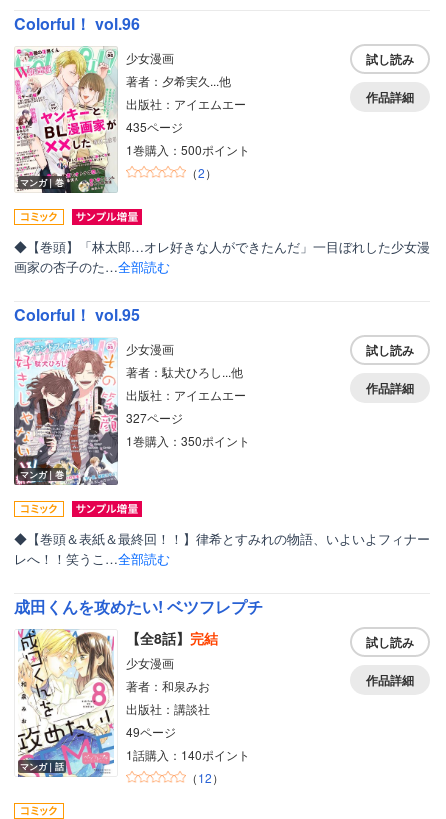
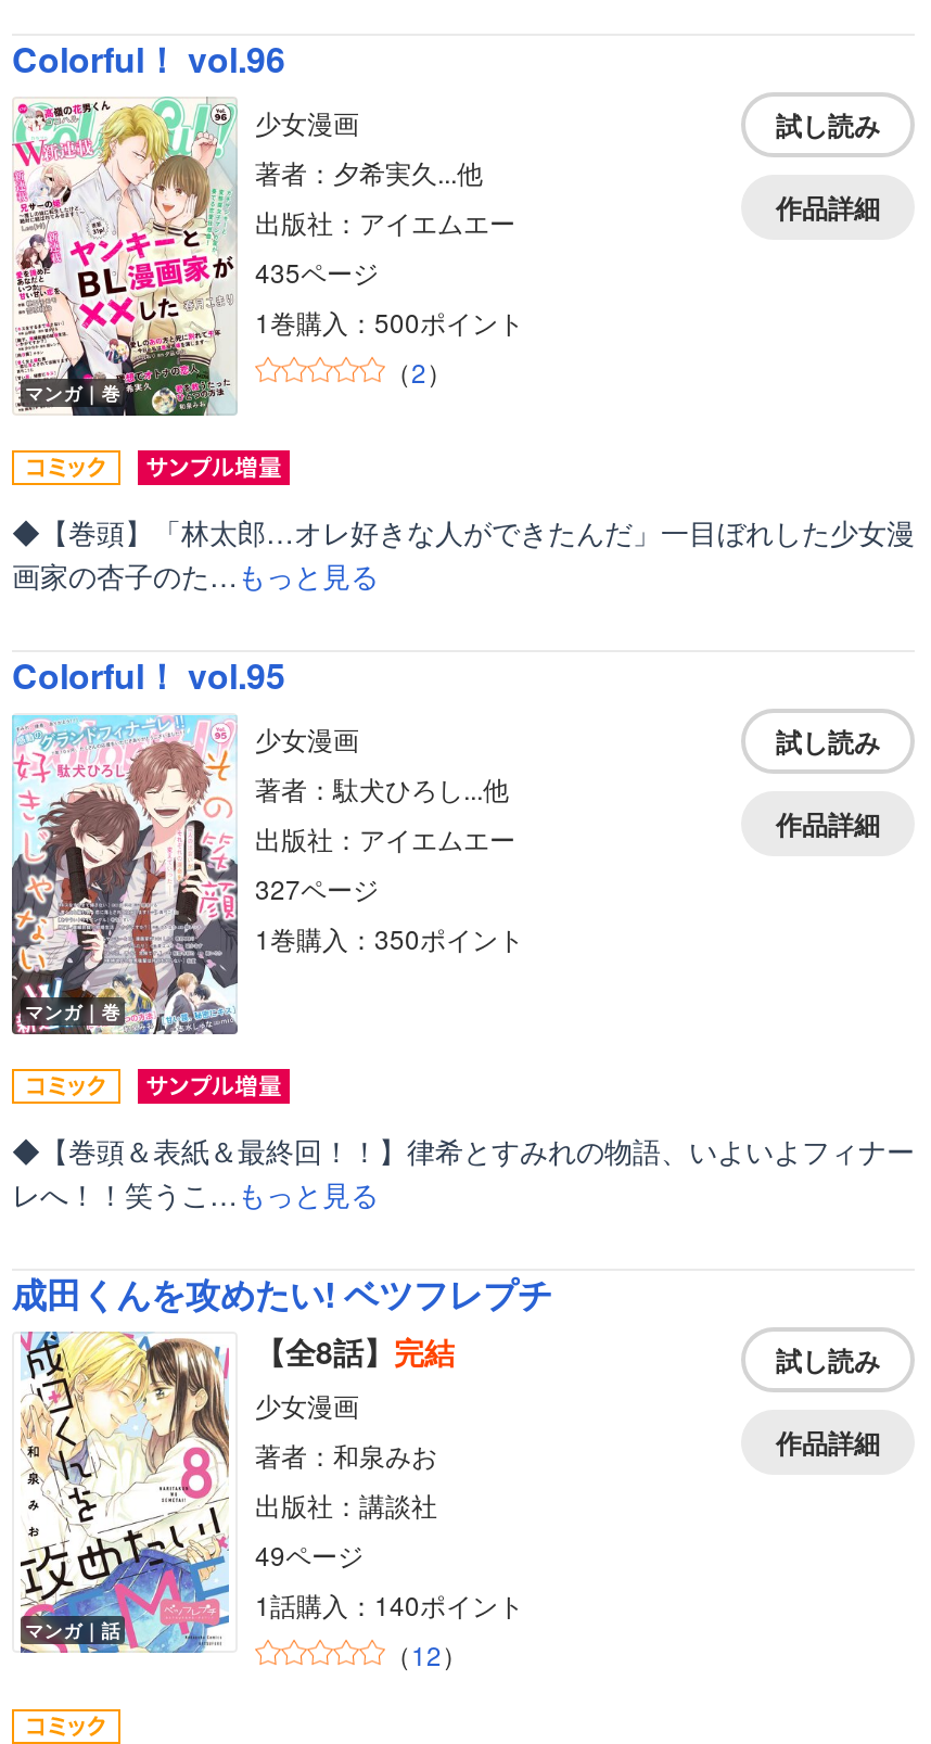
- 画家の杏子のた…全部読む
+ 画家の杏子のた…もっと見る

- レへ！！笑うこ…全部読む
+ レへ！！笑うこ…もっと見る
